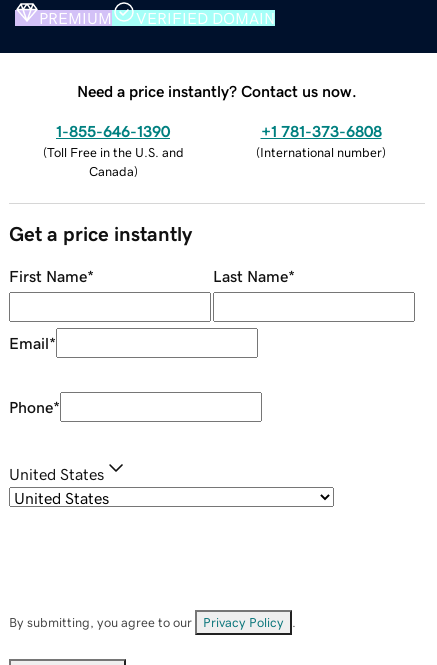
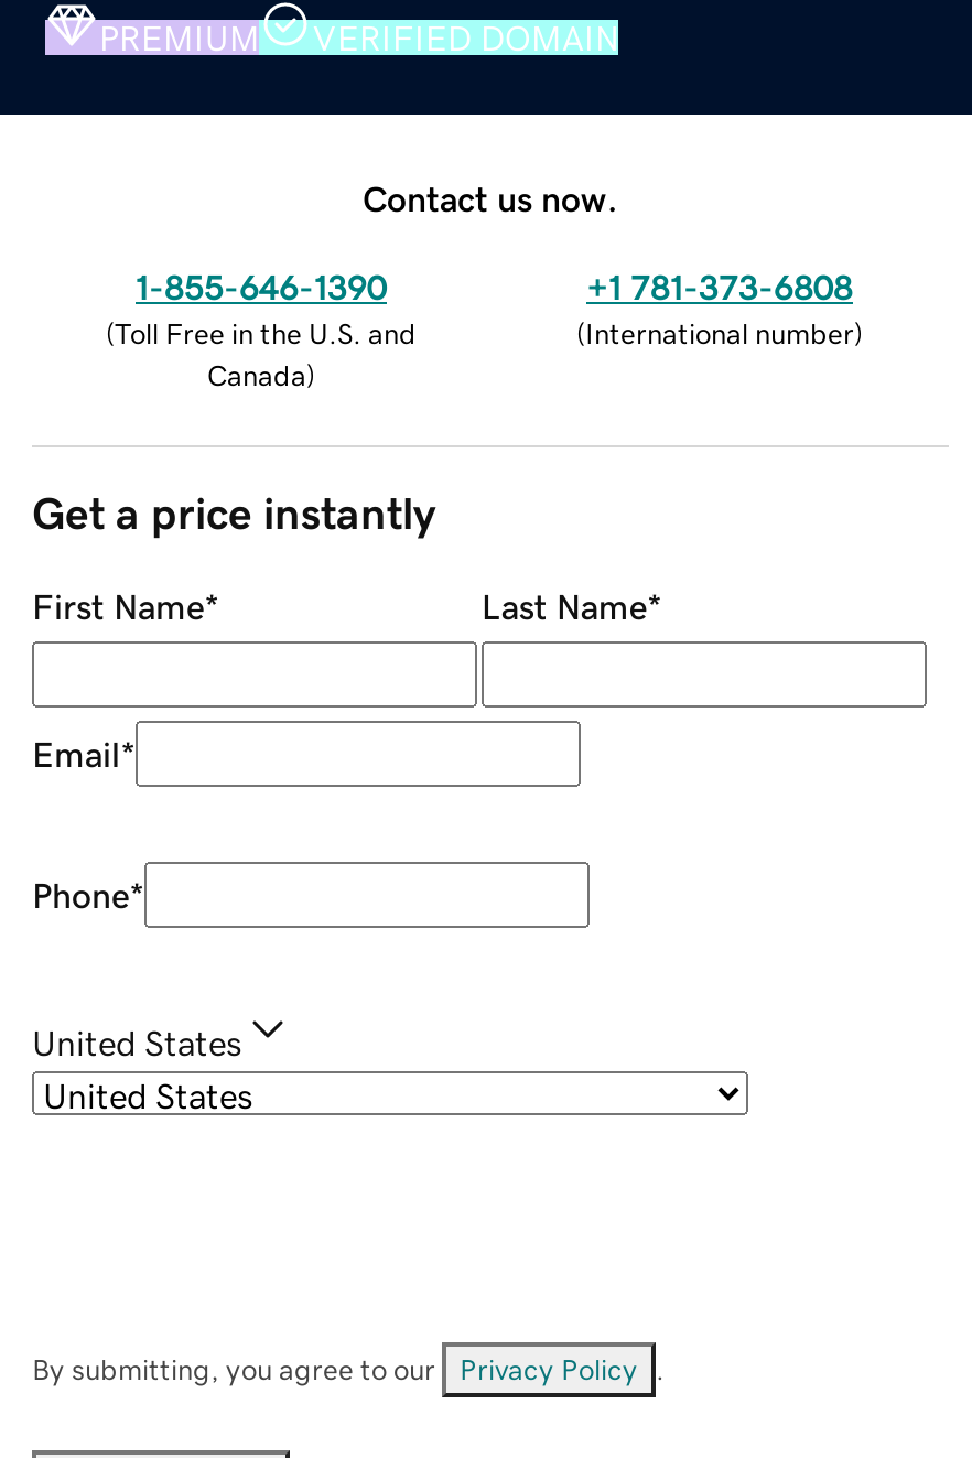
- Need a price instantly? Contact us now.
+ Contact us now.
